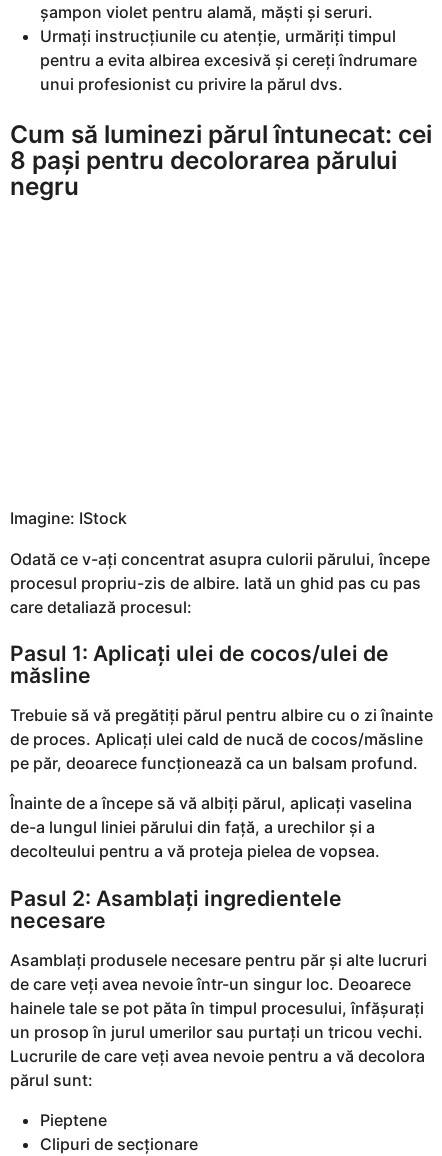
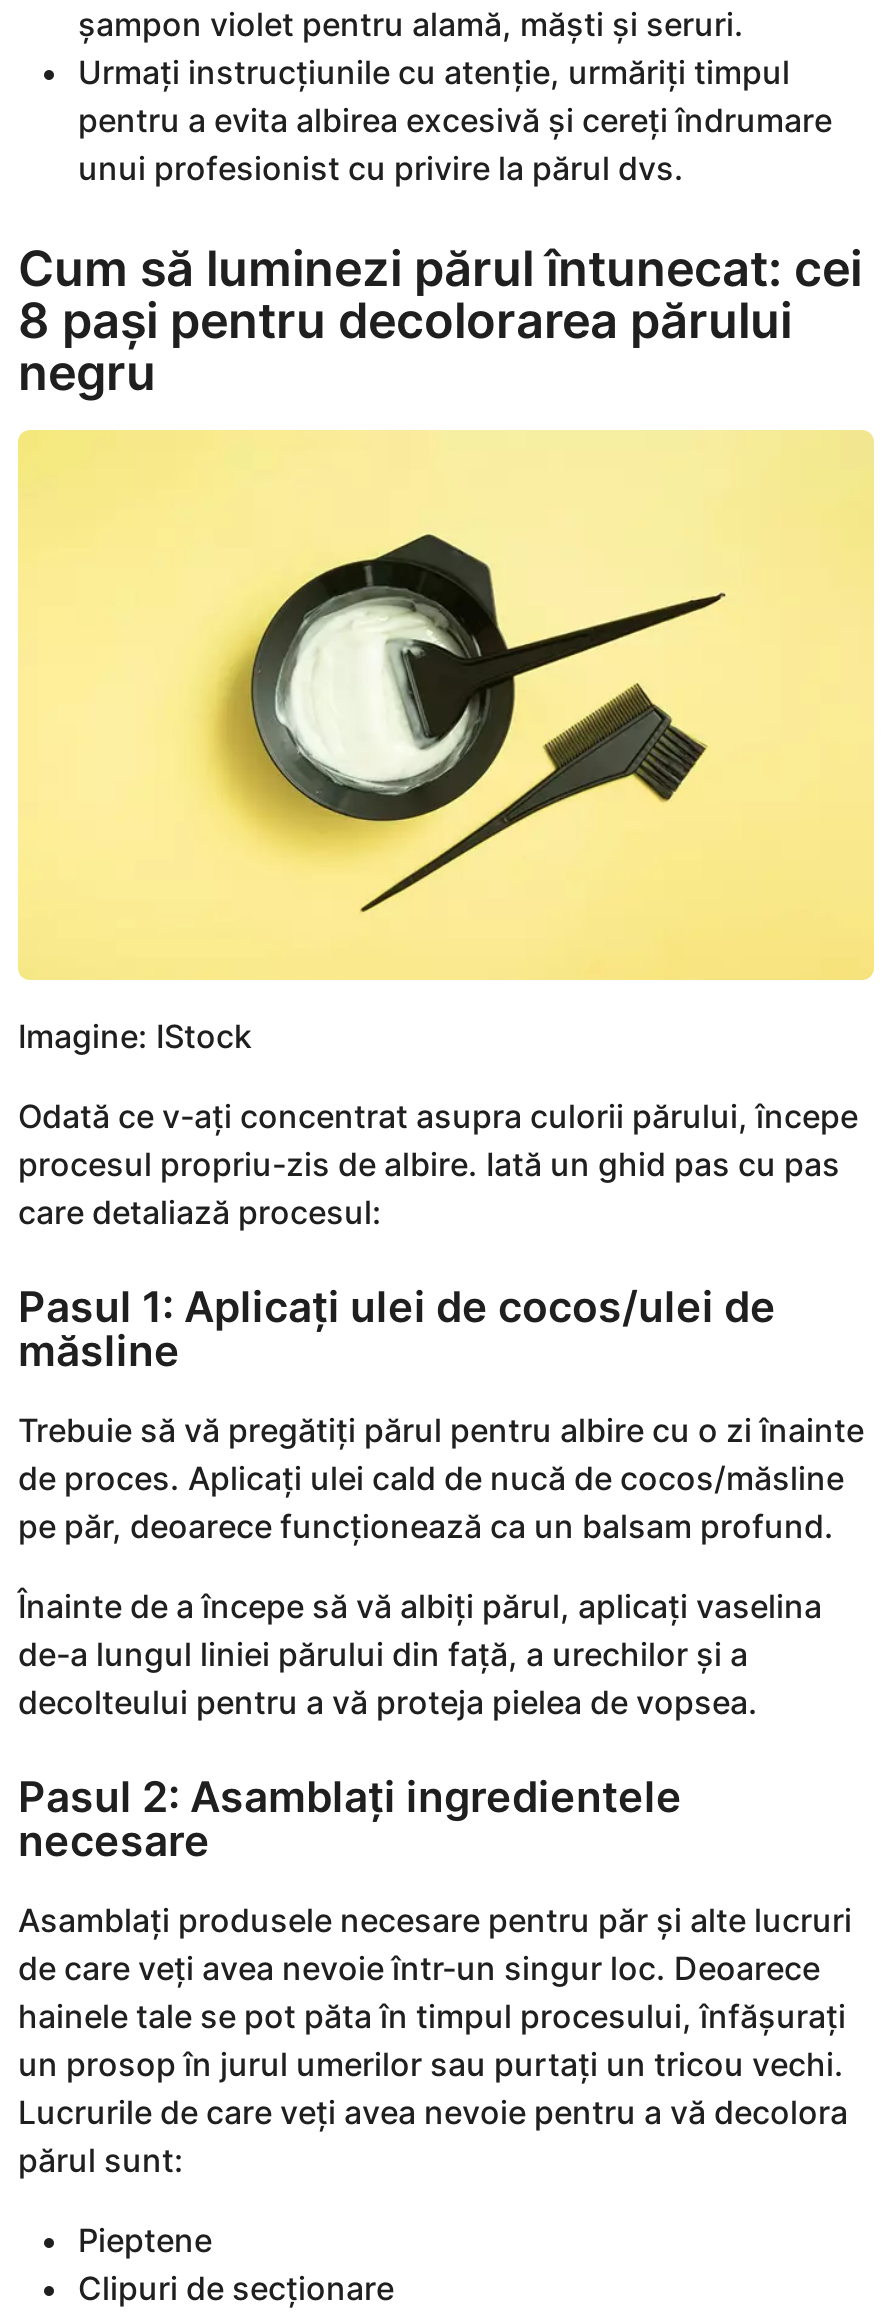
+ [image]
